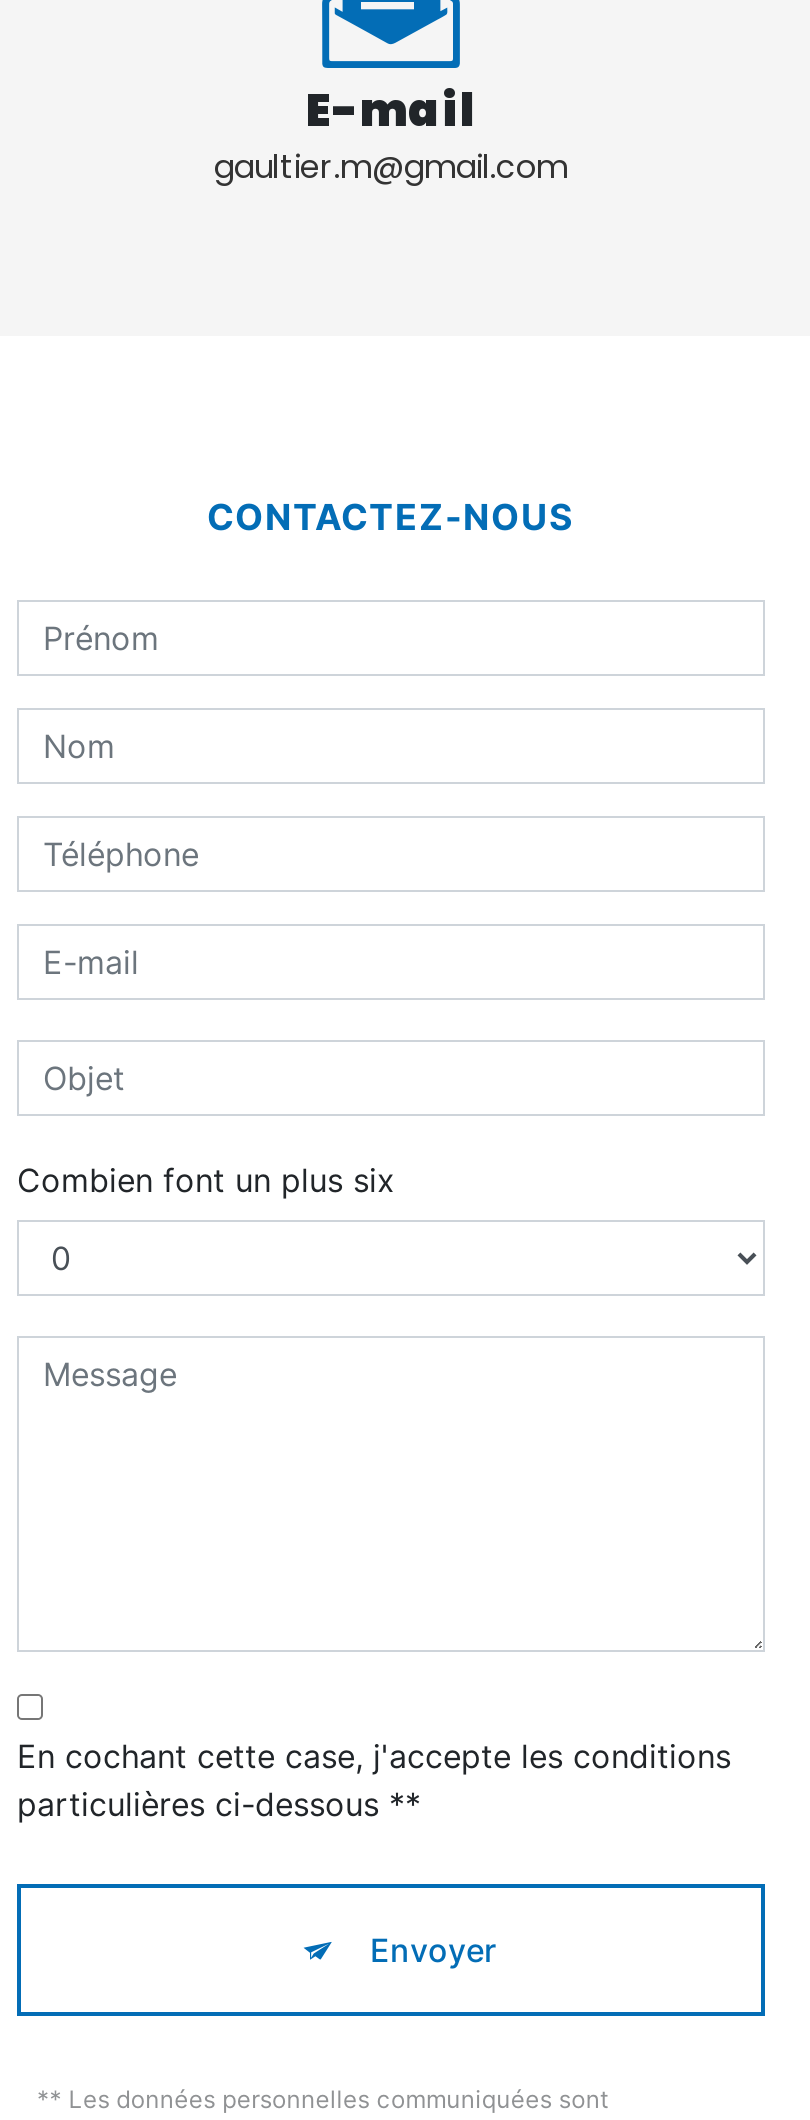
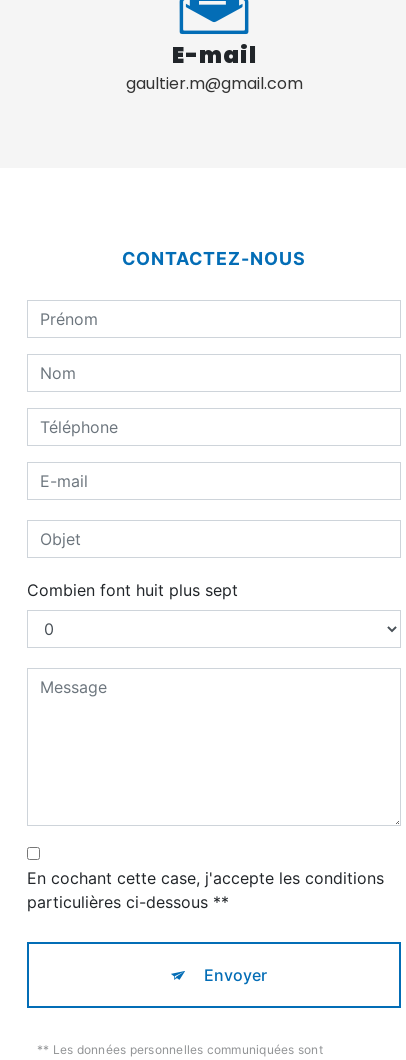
- Combien font un plus six
+ Combien font huit plus sept
